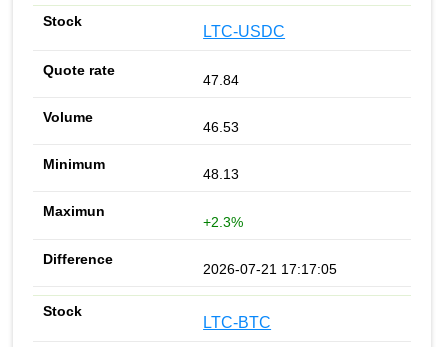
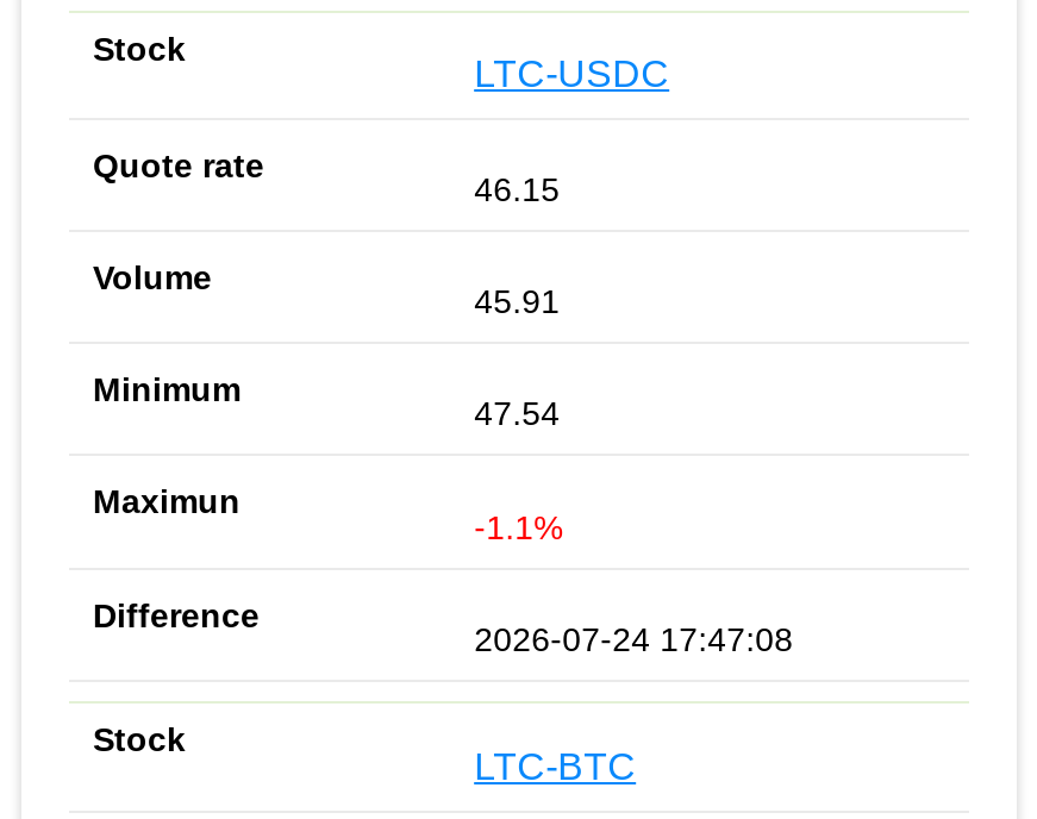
- 47.84
+ 46.15

- 46.53
+ 45.91

- 48.13
+ 47.54

- +2.3%
+ -1.1%

- 2026-07-21 17:17:05
+ 2026-07-24 17:47:08
